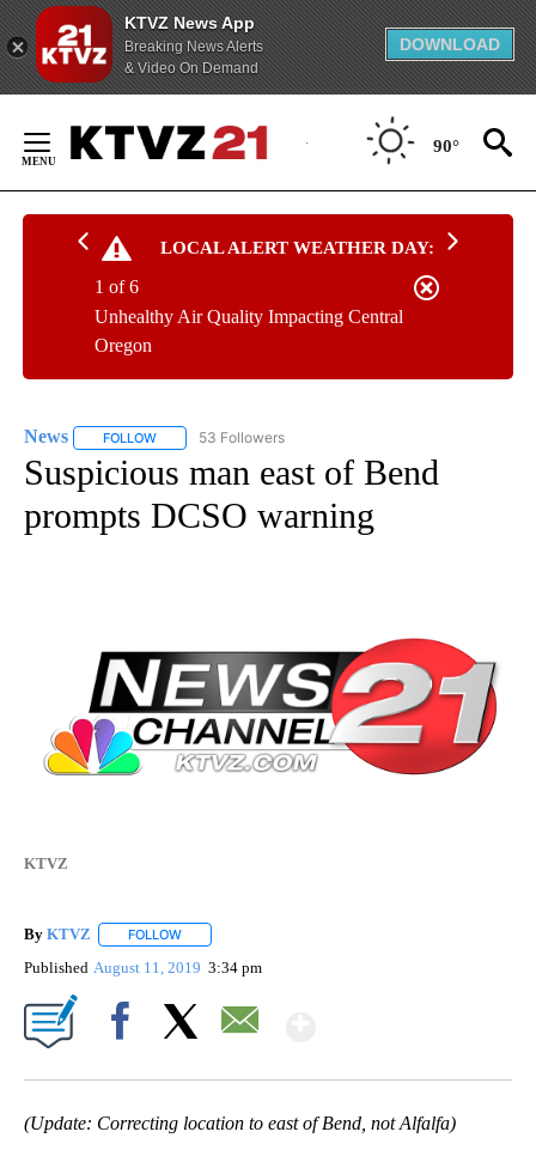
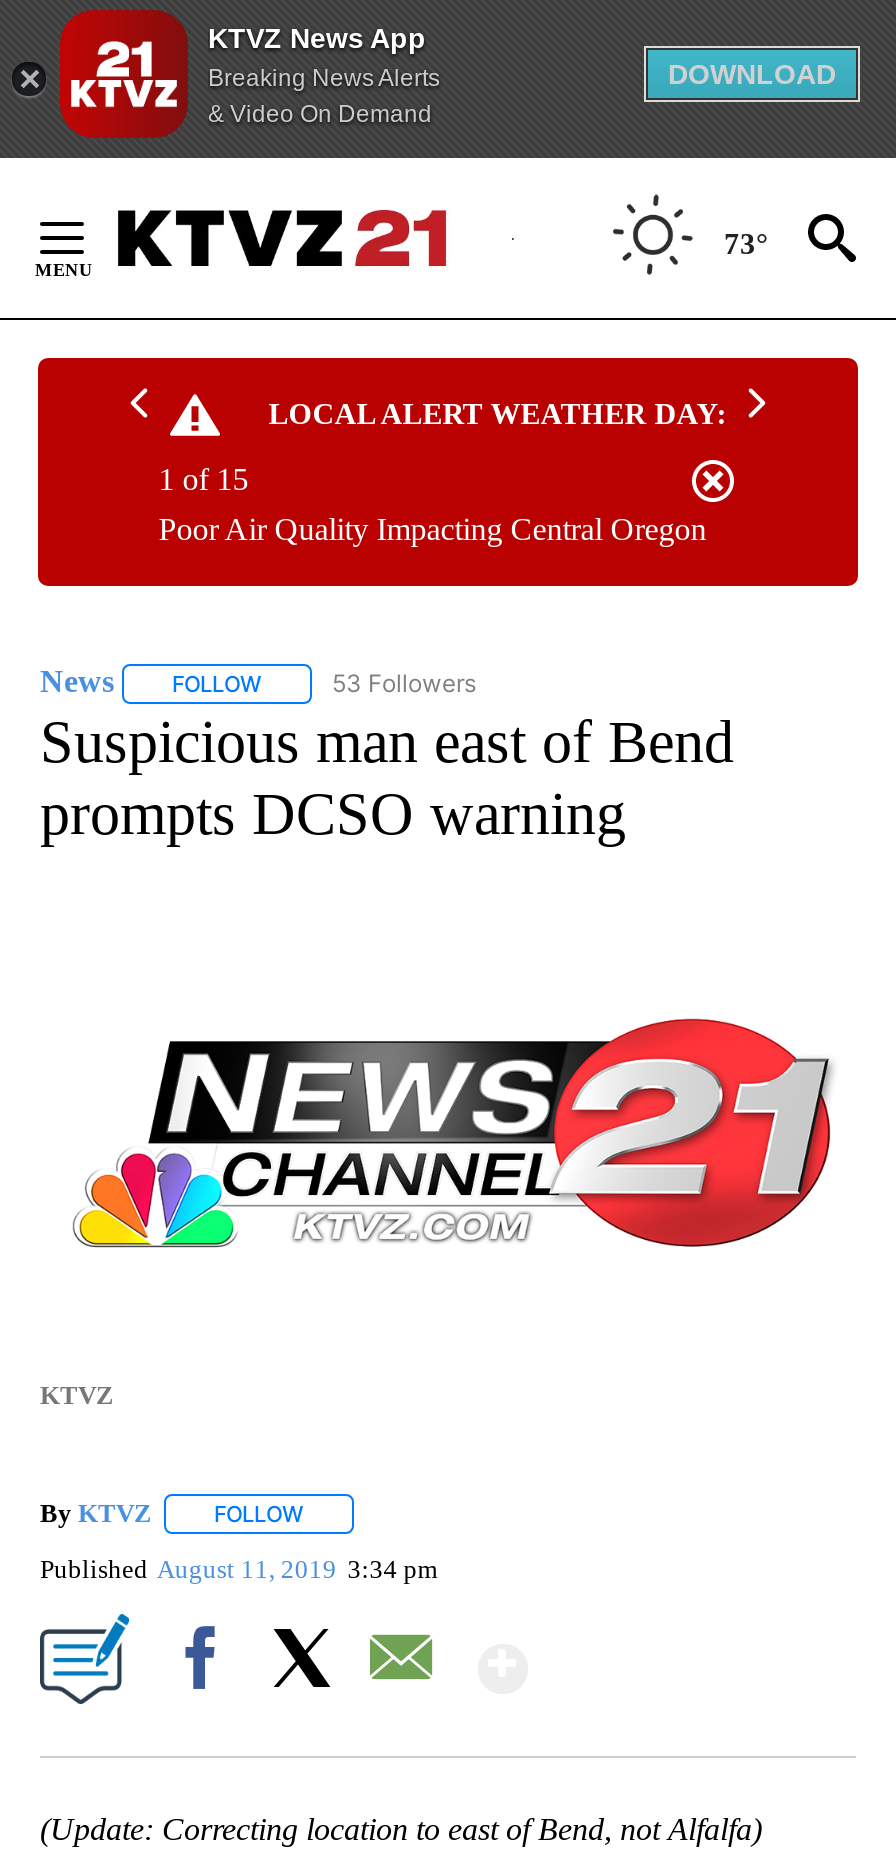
- 90°
+ 73°

- 1 of 6
+ 1 of 15

- Unhealthy Air Quality Impacting Central
- Oregon
+ Poor Air Quality Impacting Central Oregon
